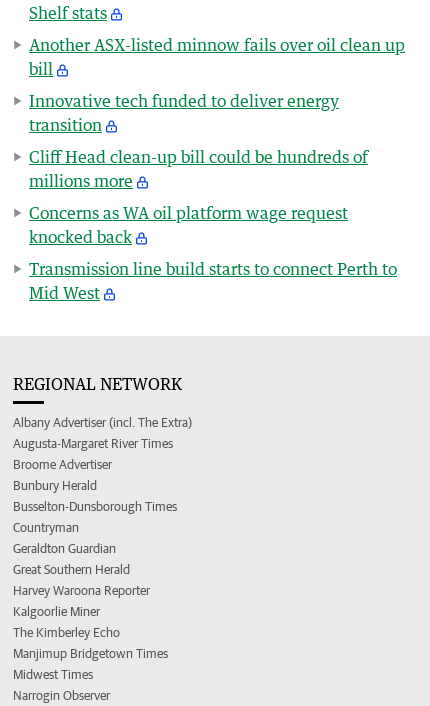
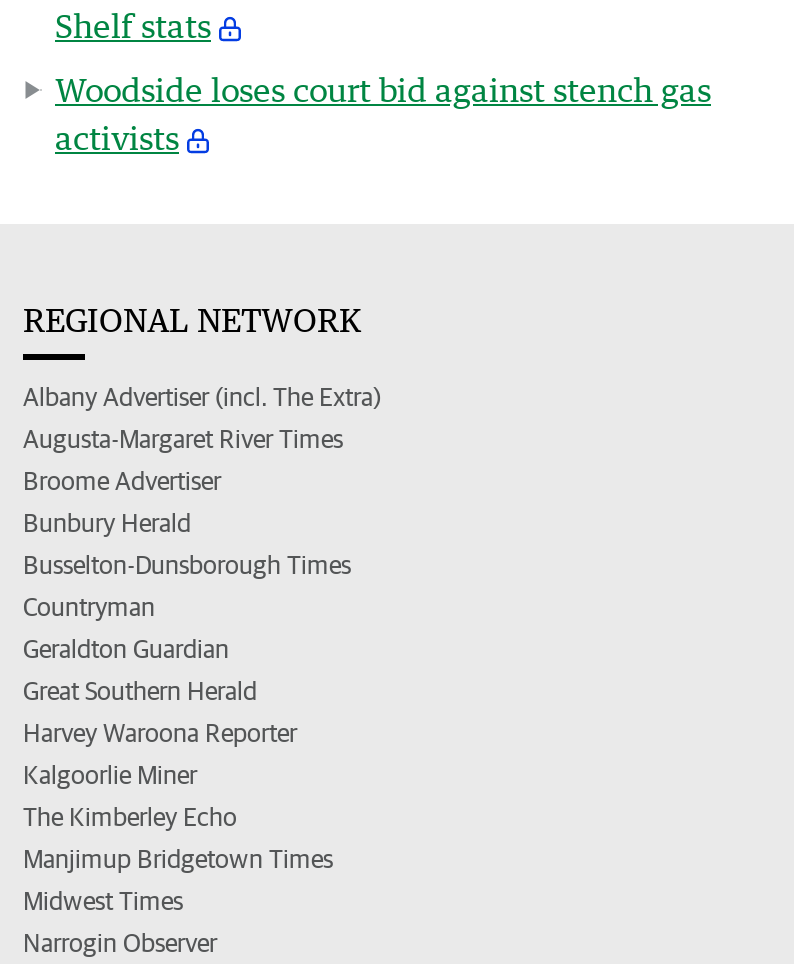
- Another ASX-listed minnow fails over oil clean up
- bill
- Innovative tech funded to deliver energy
- transition
- Cliff Head clean-up bill could be hundreds of
- millions more
- Concerns as WA oil platform wage request
- knocked back
- Transmission line build starts to connect Perth to
- Mid West
+ Woodside loses court bid against stench gas
+ activists
